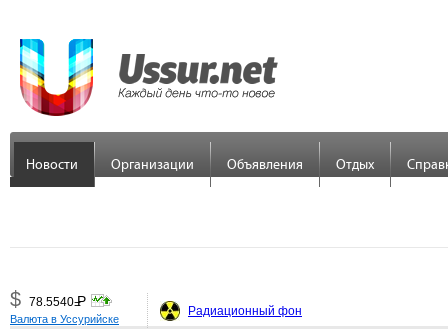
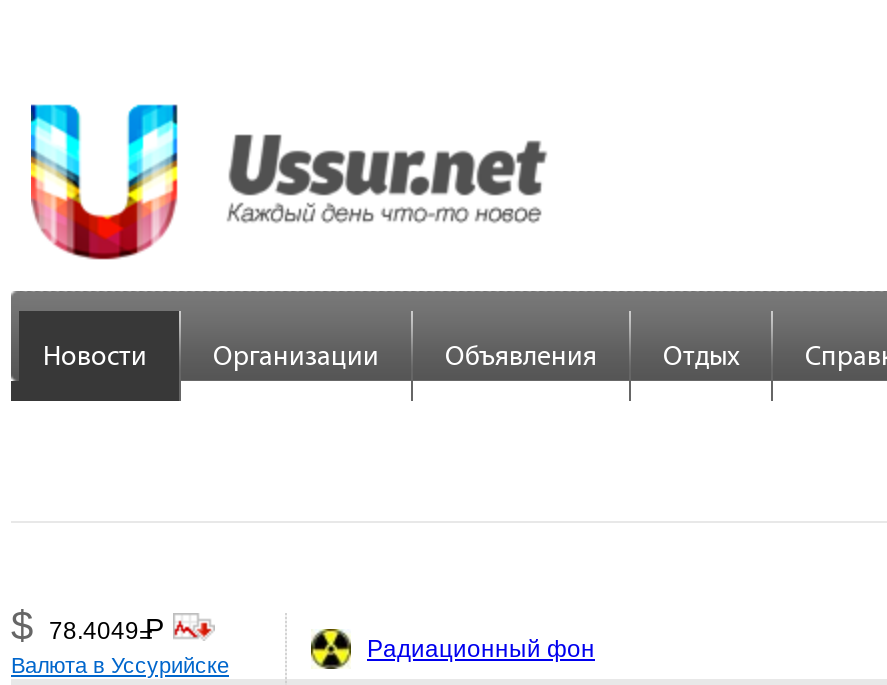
- $ 78.5540= Р
+ $ 78.4049= Р
